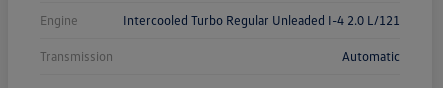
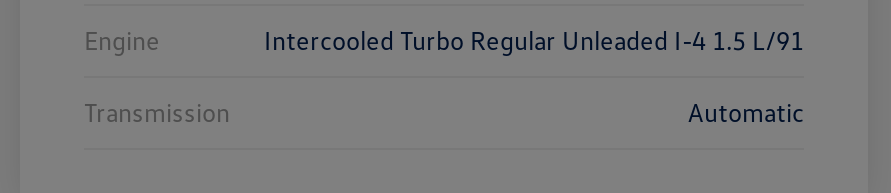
- Intercooled Turbo Regular Unleaded I-4 2.0 L/121
+ Intercooled Turbo Regular Unleaded I-4 1.5 L/91
